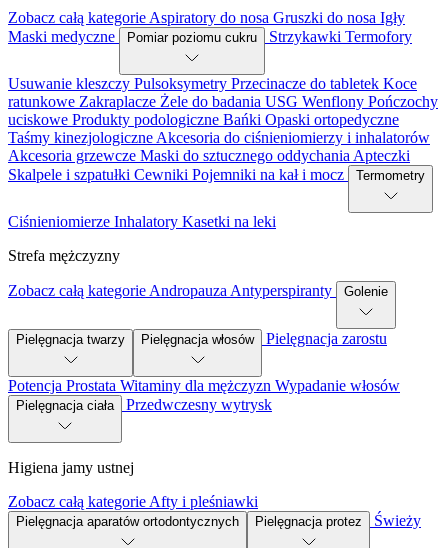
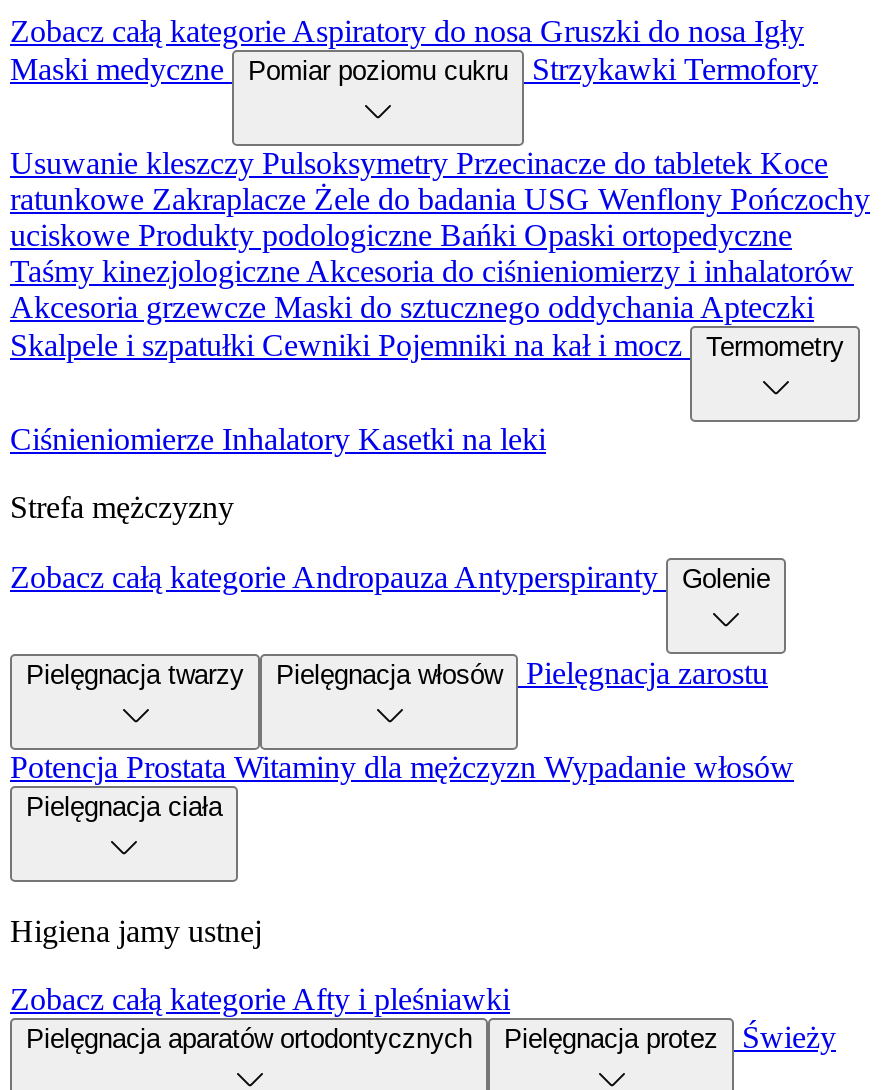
- Pielęgnacja ciała Przedwczesny wytrysk
+ Pielęgnacja ciała
